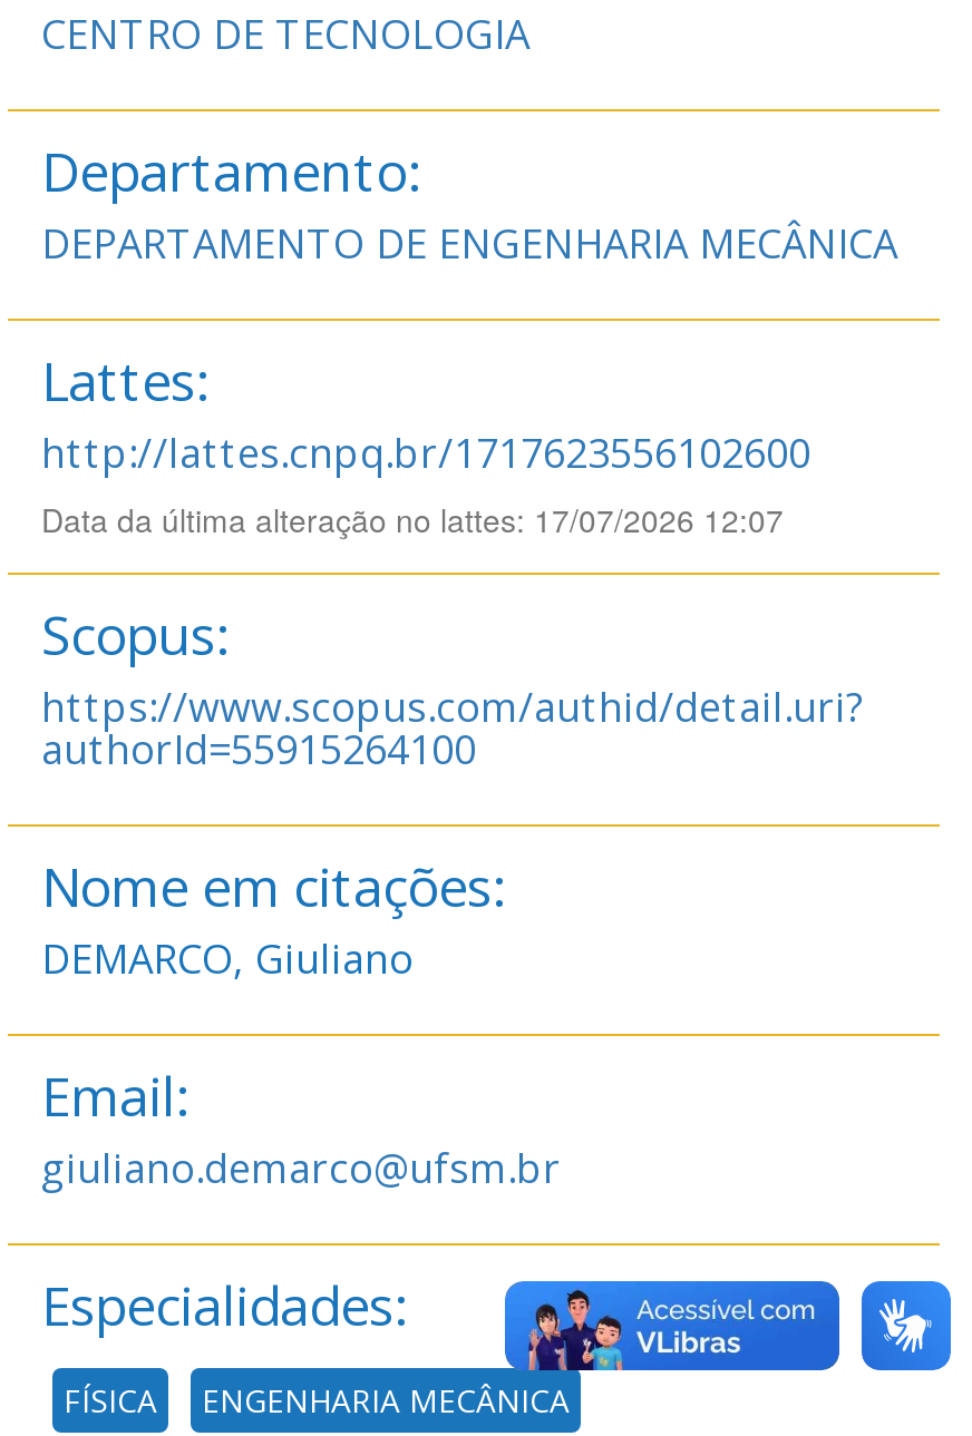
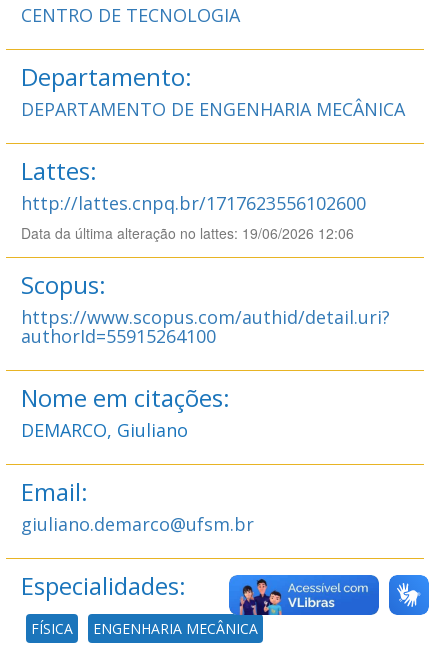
- Data da última alteração no lattes: 17/07/2026 12:07
+ Data da última alteração no lattes: 19/06/2026 12:06
